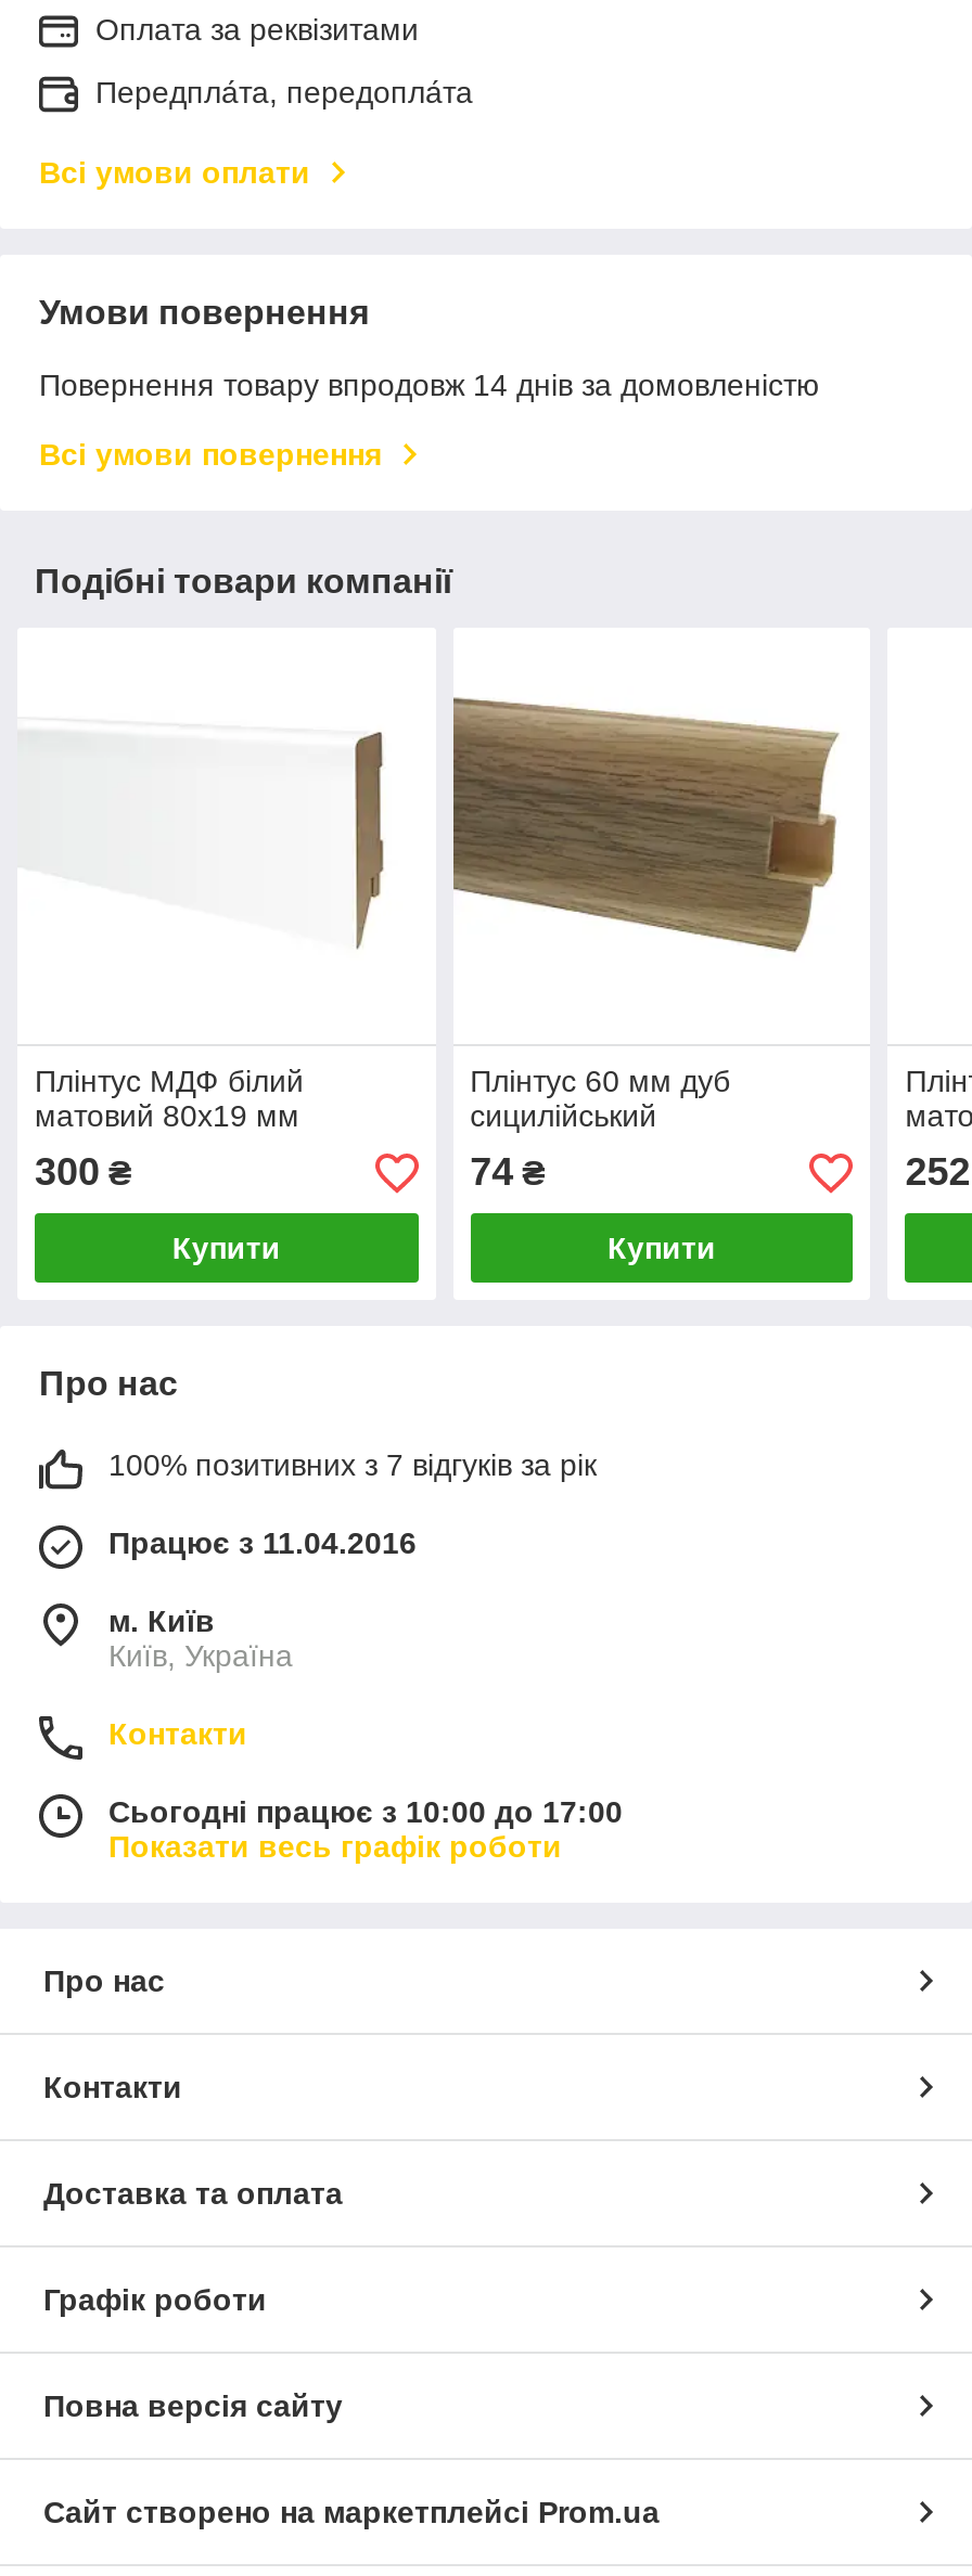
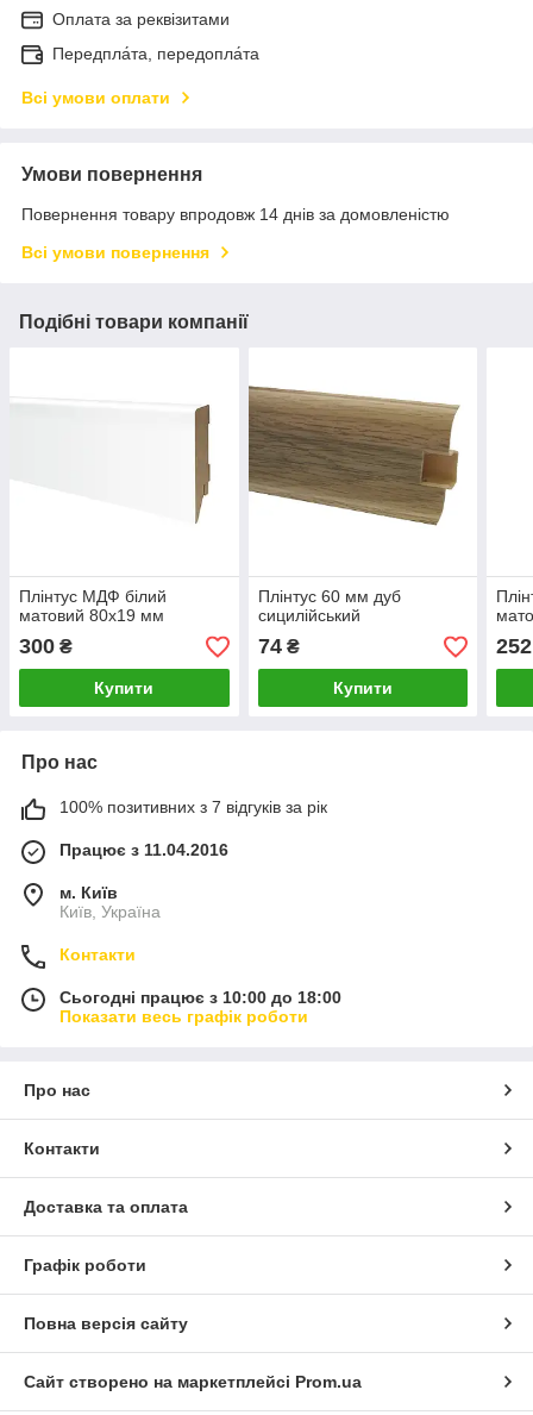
- Сьогодні працює з 10:00 до 17:00
+ Сьогодні працює з 10:00 до 18:00
